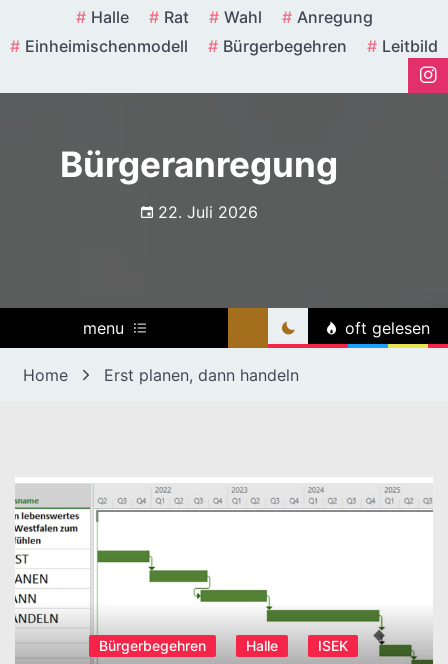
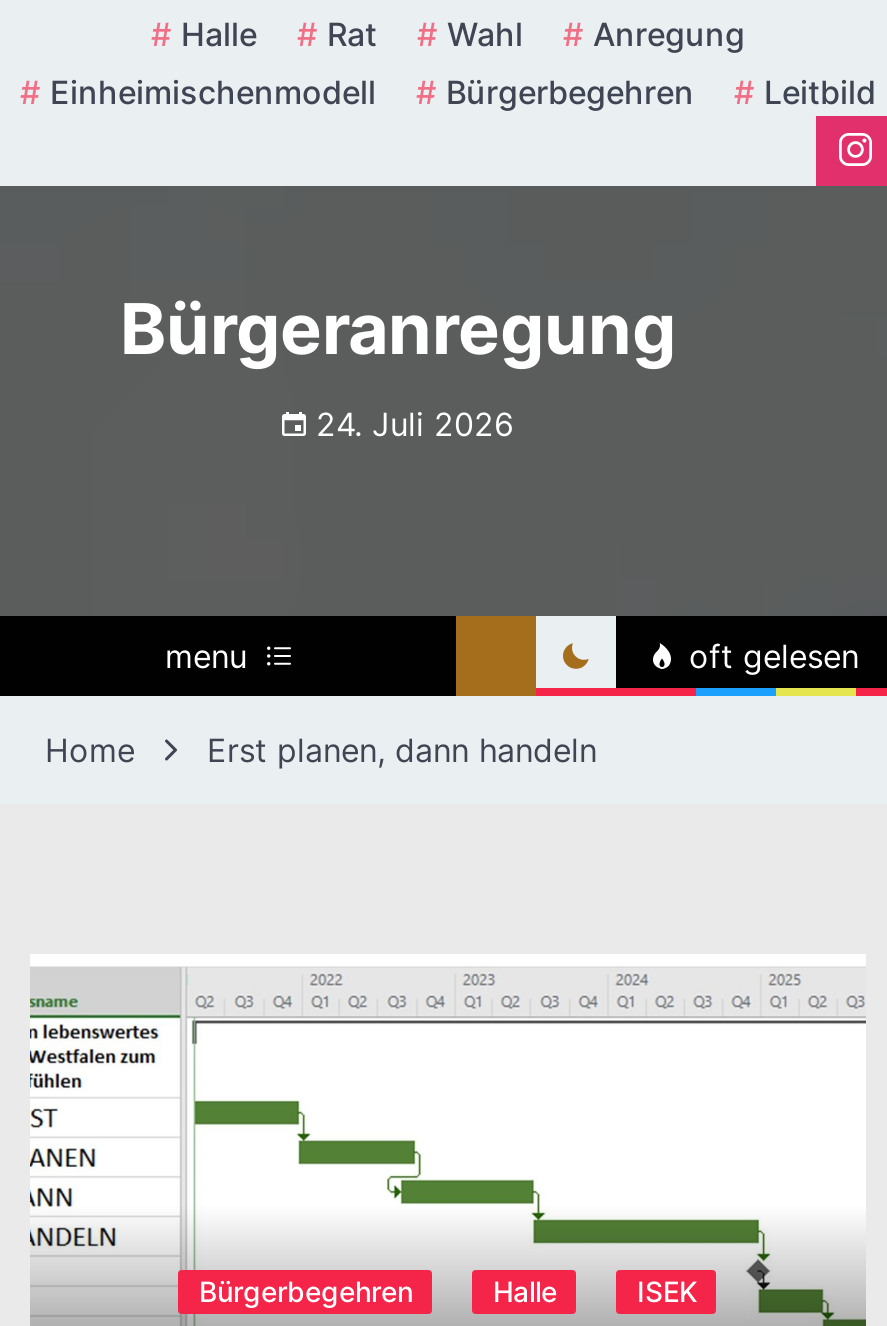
- 22. Juli 2026
+ 24. Juli 2026
